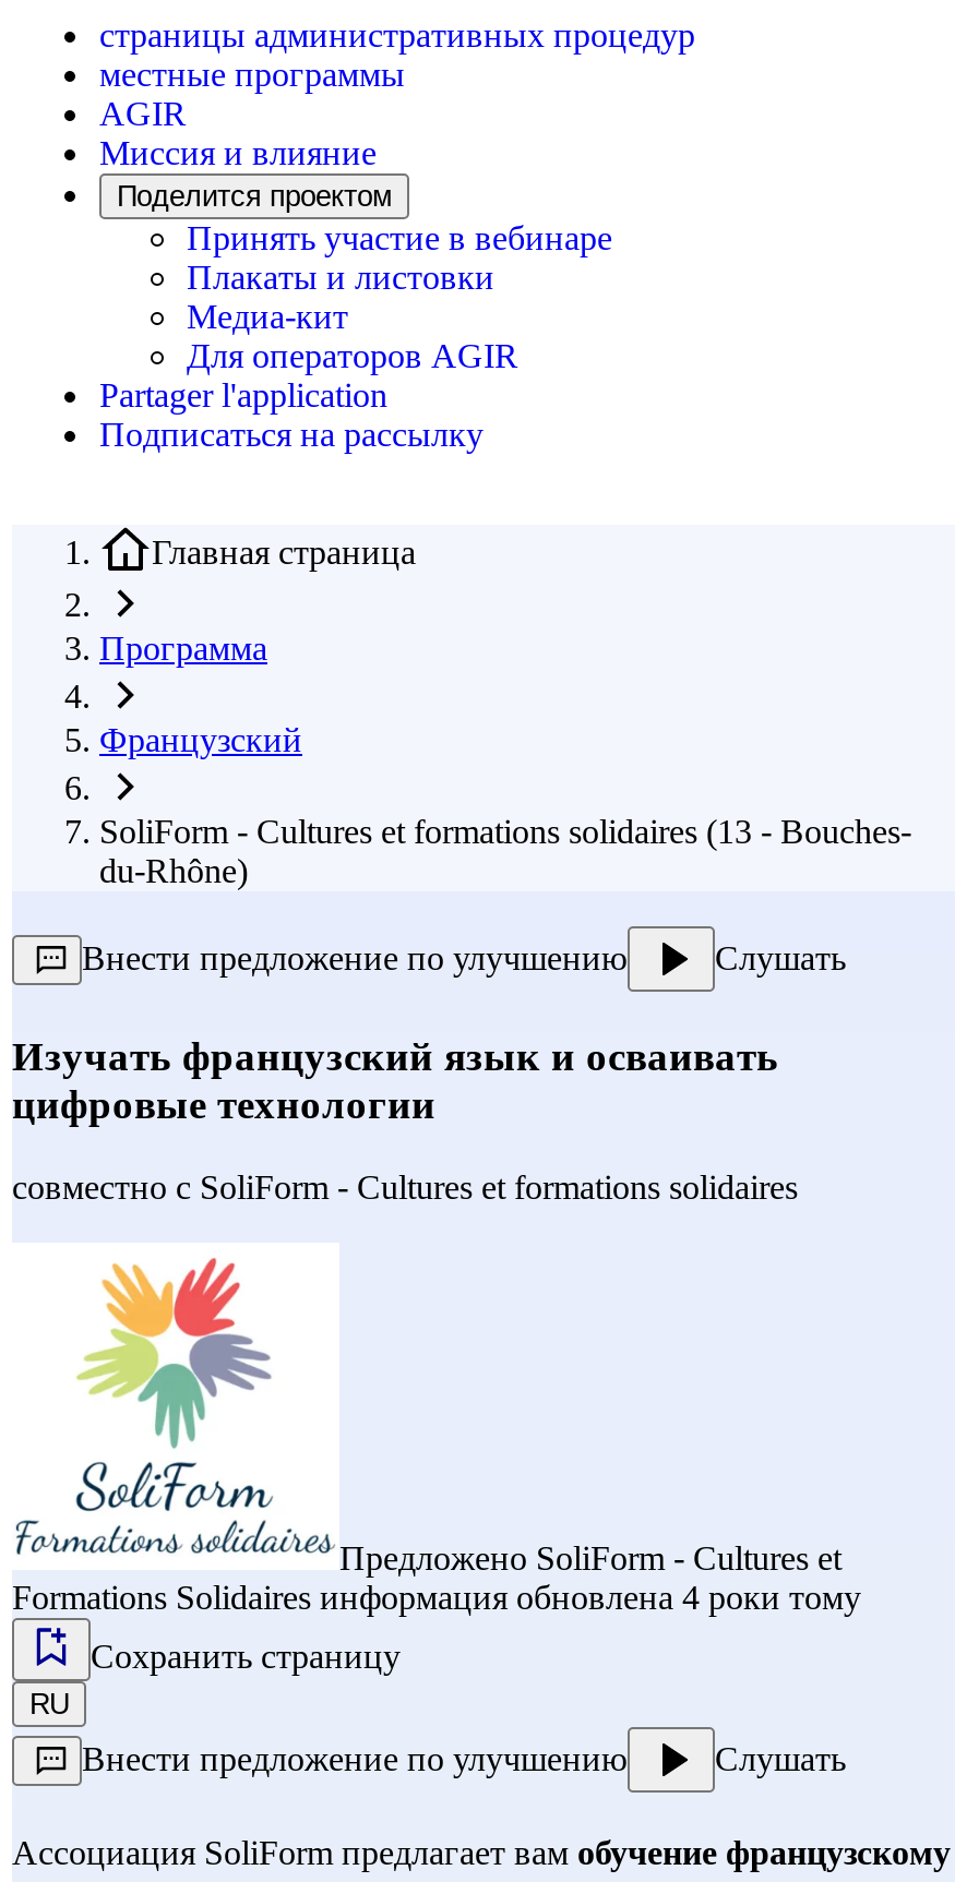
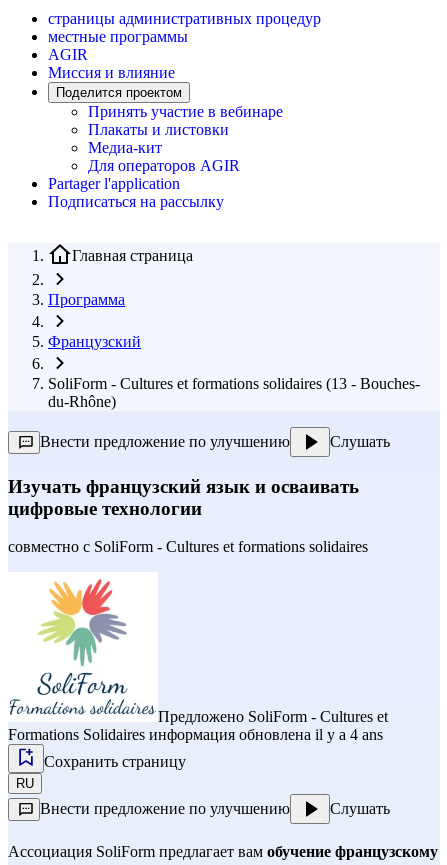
- Formations Solidaires информация обновлена 4 роки тому
+ Formations Solidaires информация обновлена il y a 4 ans
